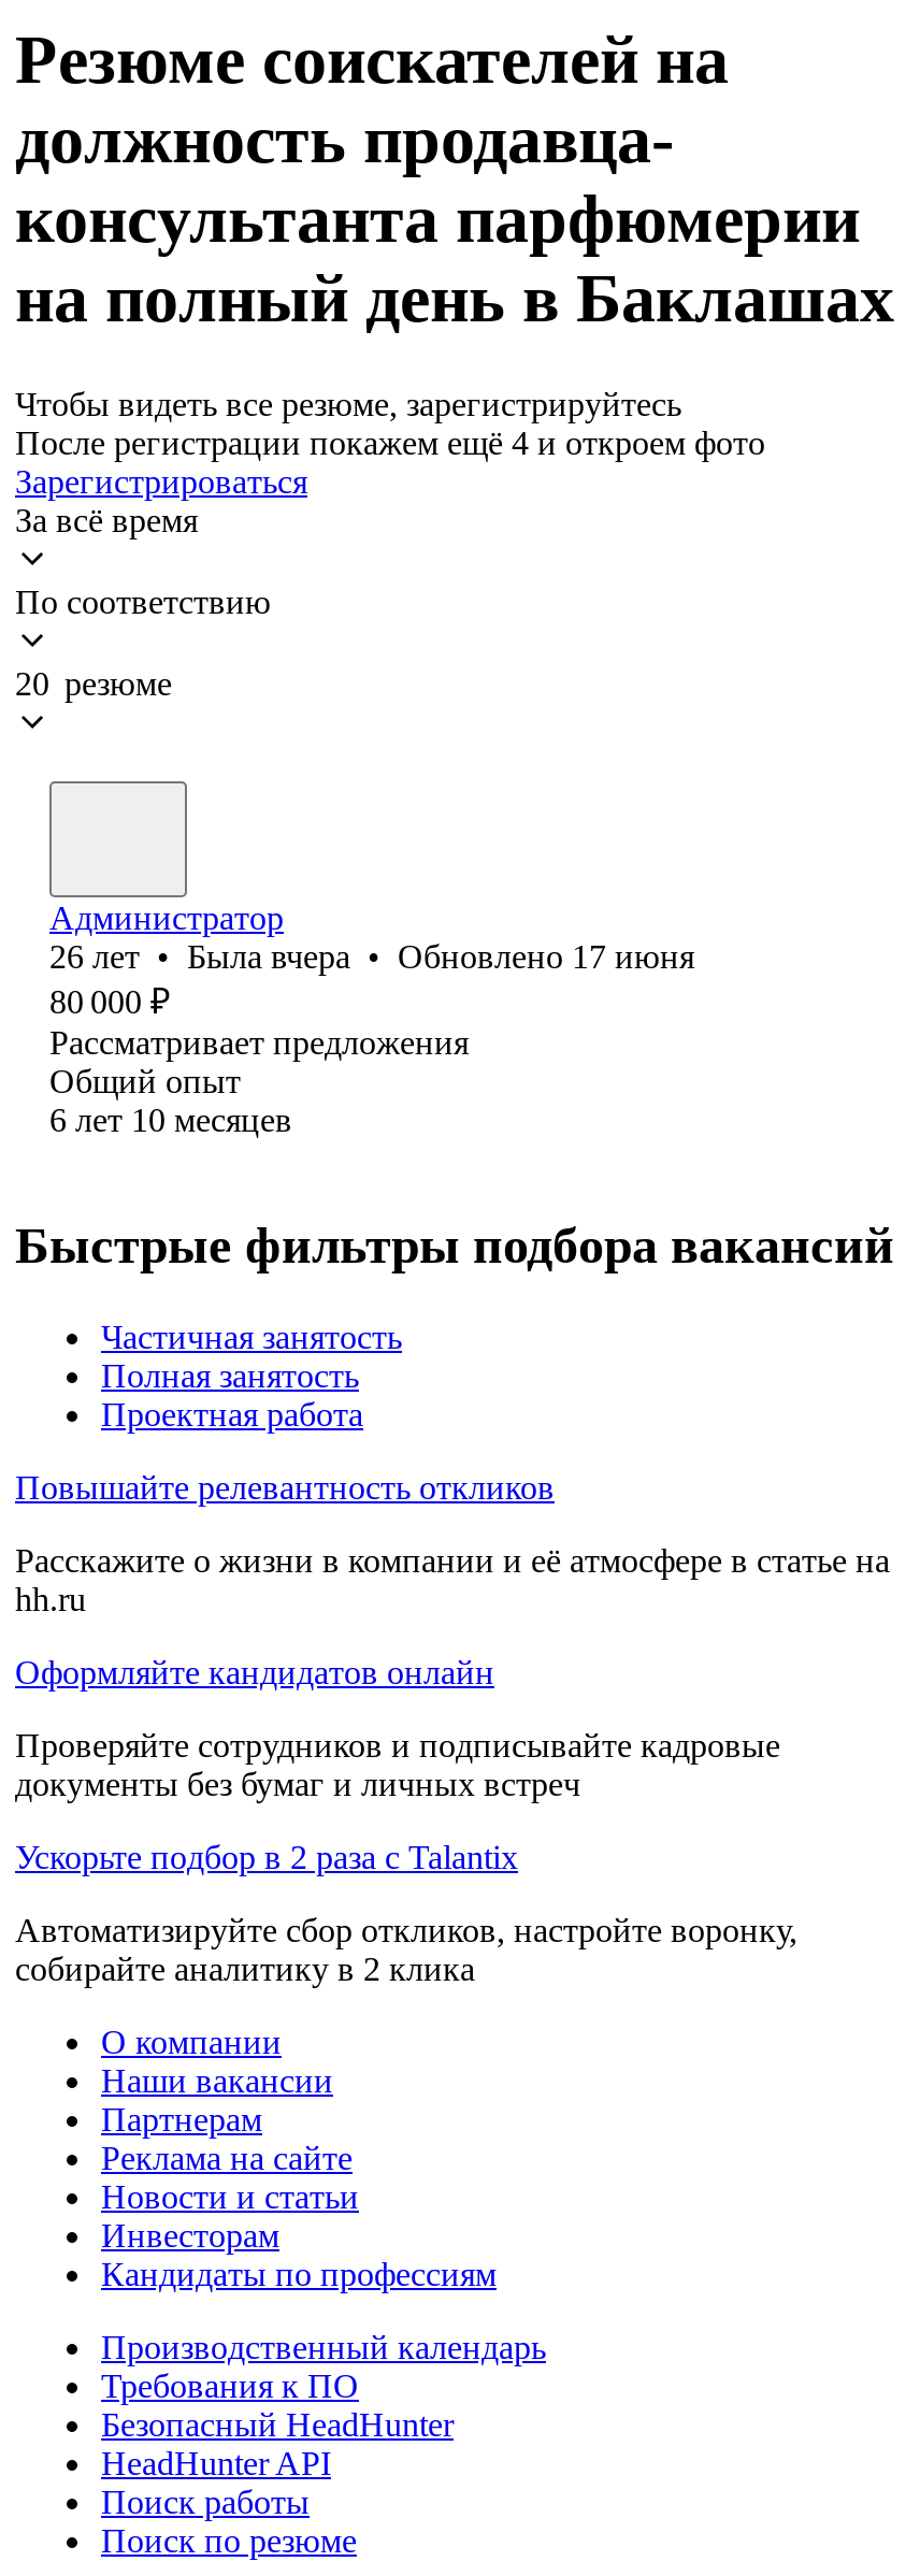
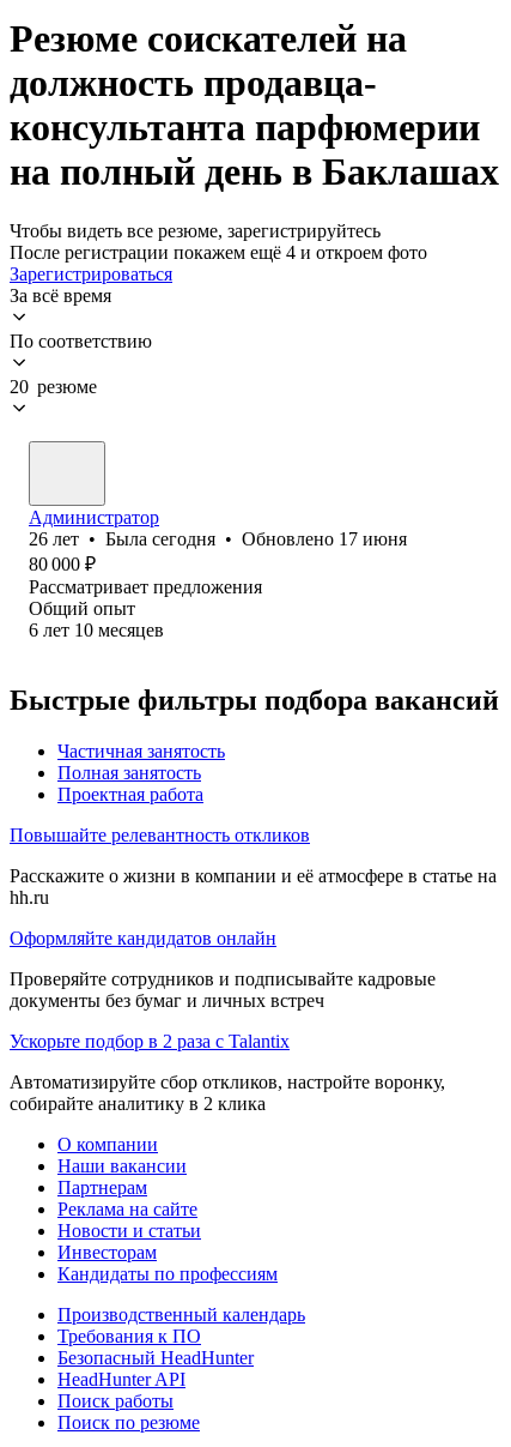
- 26 лет • Была вчера • Обновлено 17 июня
+ 26 лет • Была сегодня • Обновлено 17 июня
